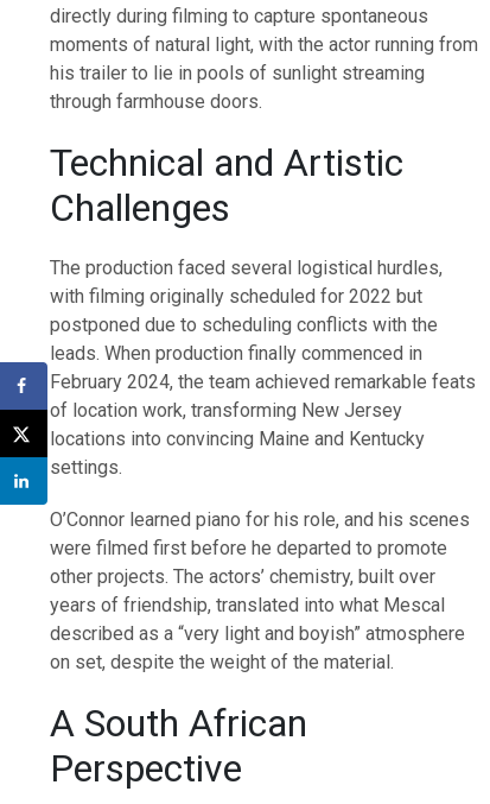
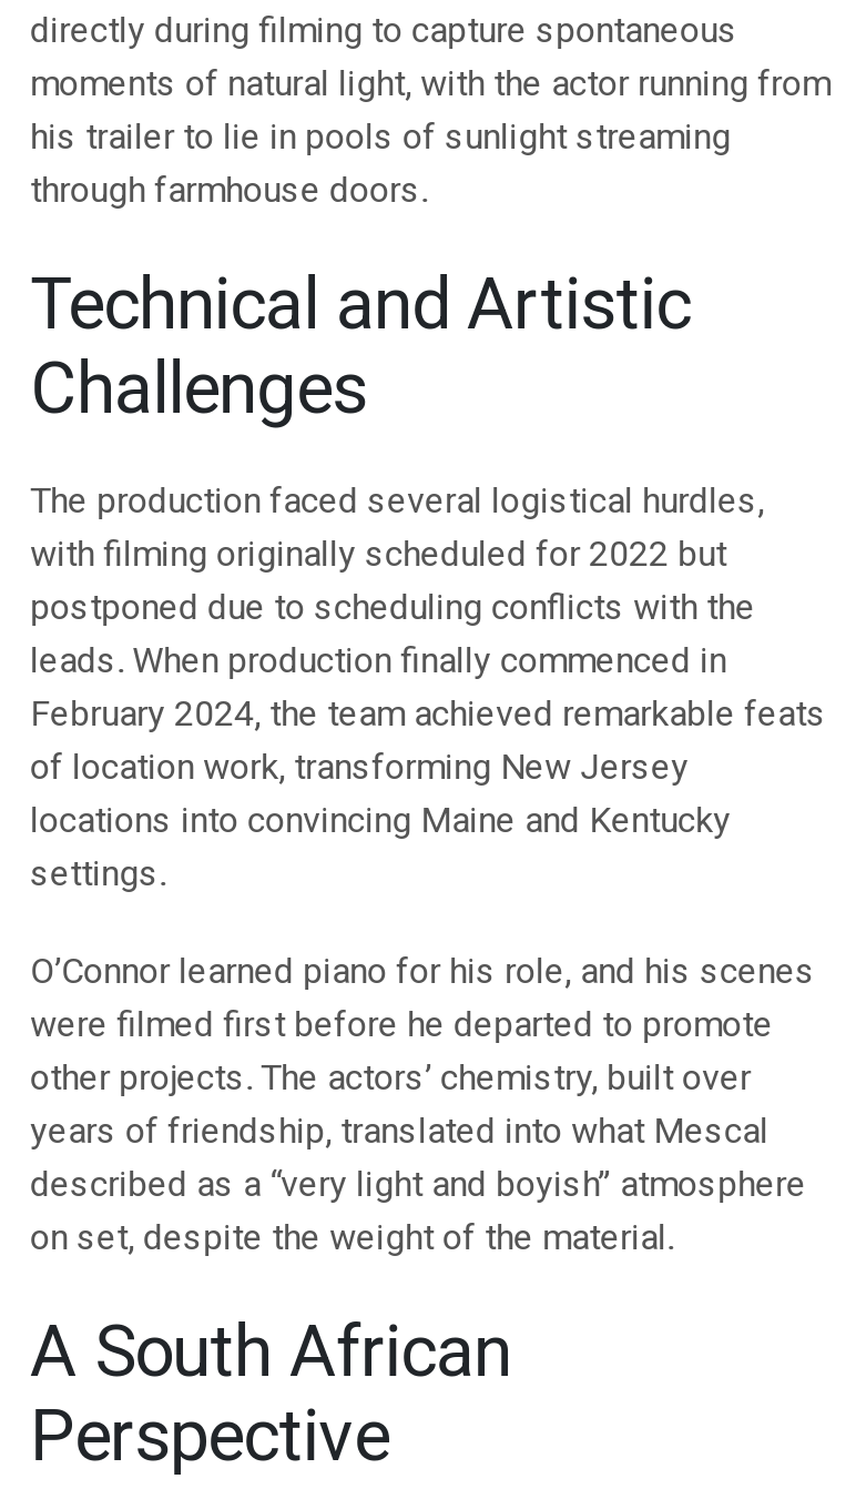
- [image]
